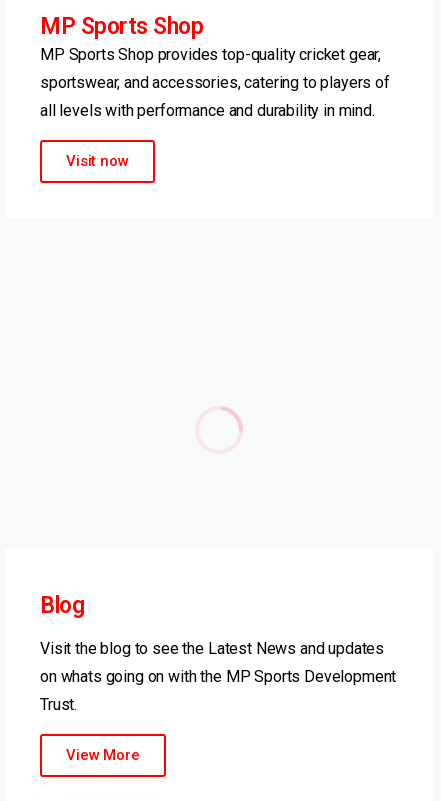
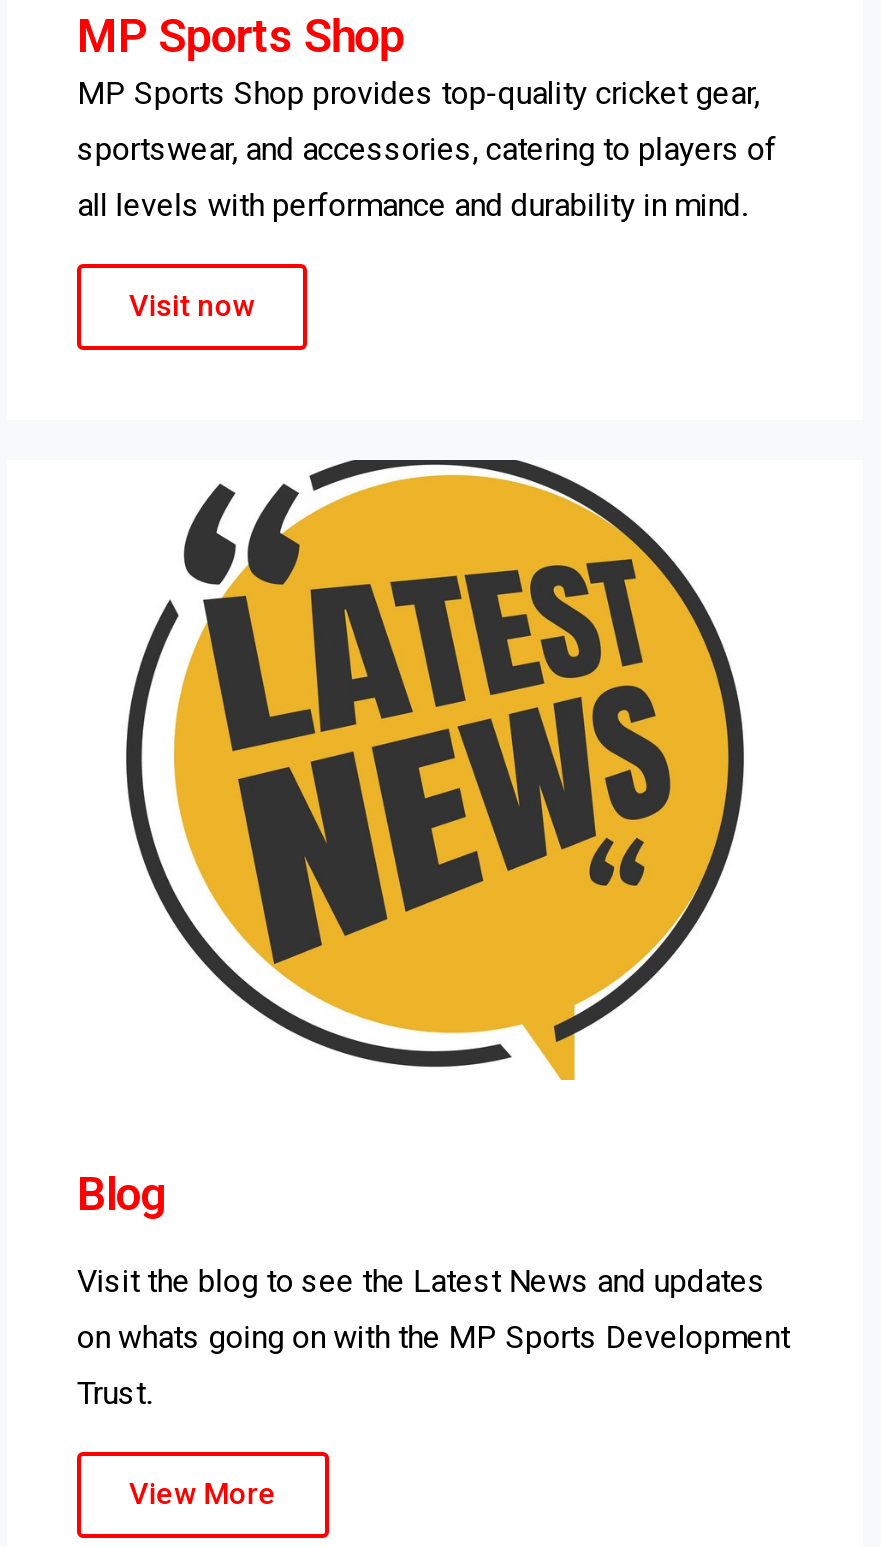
+ [image]
